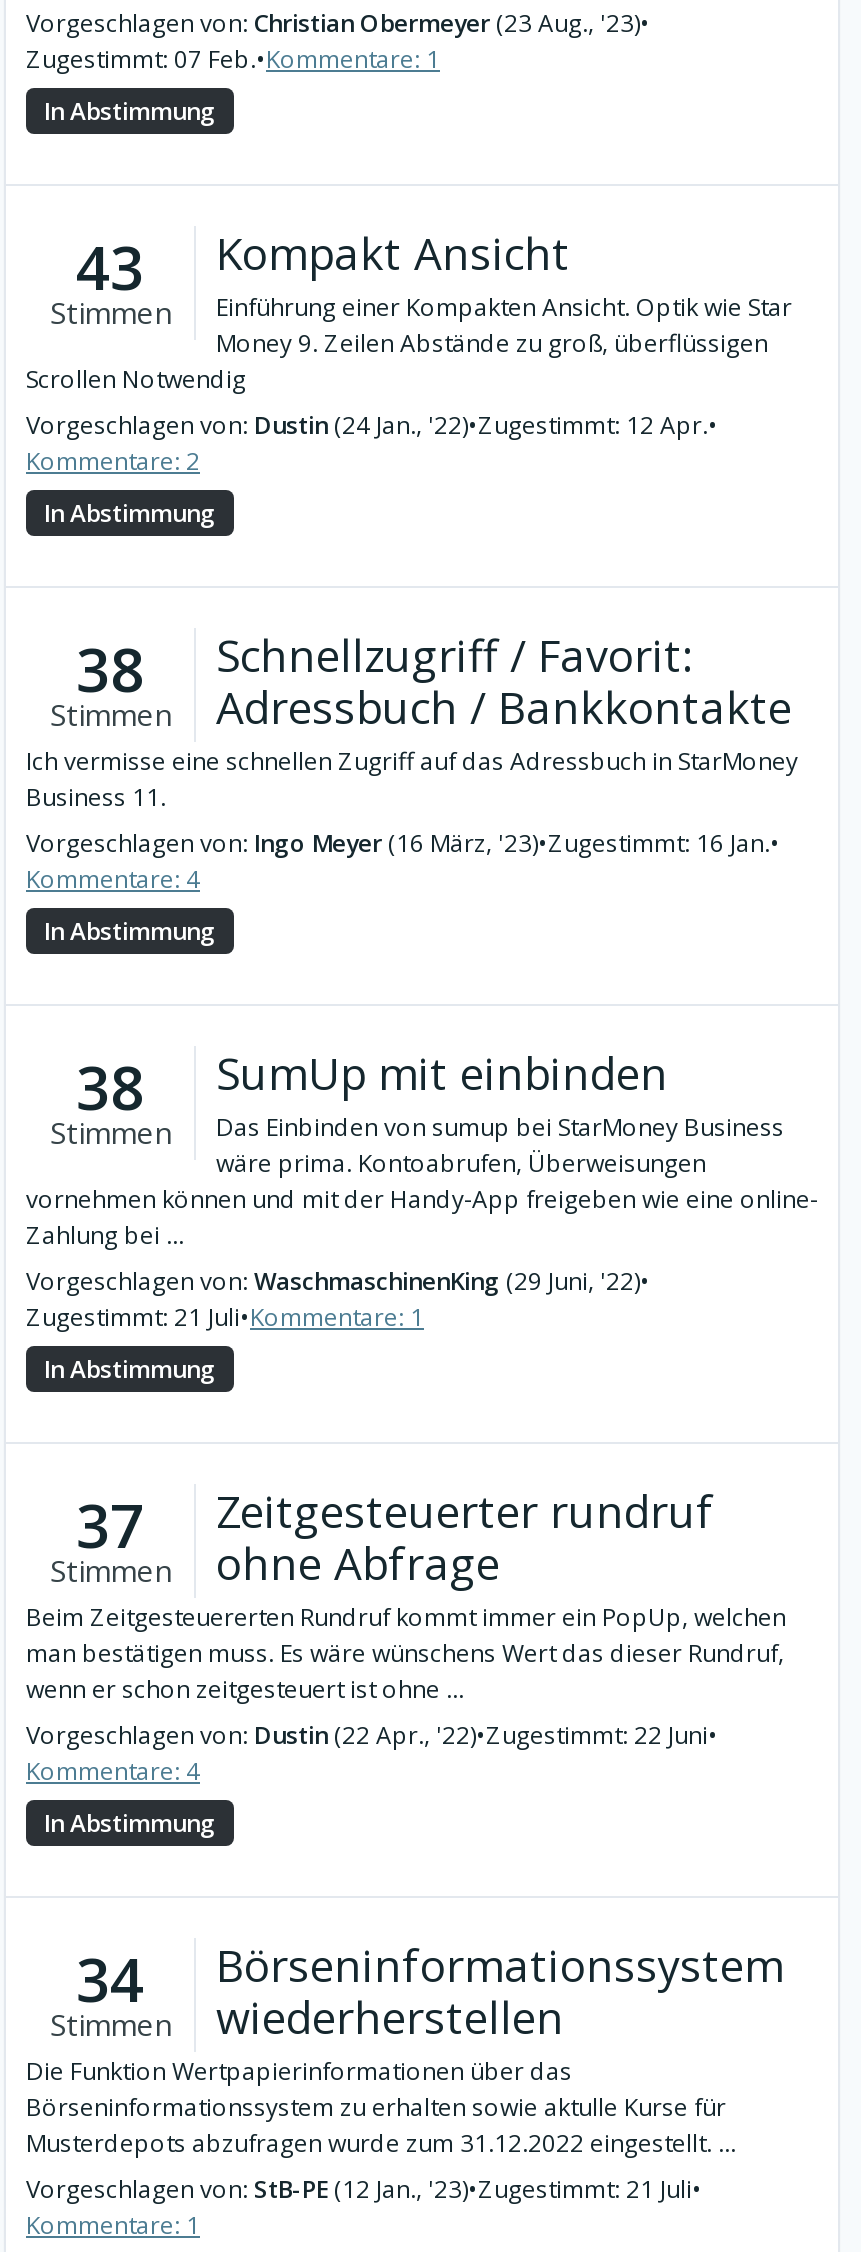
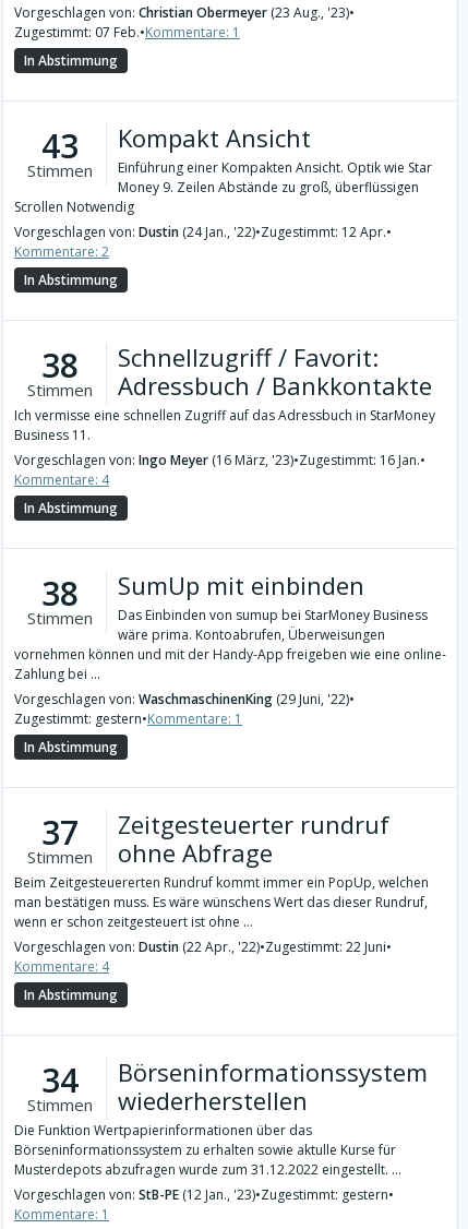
- Zugestimmt: 21 Juli•Kommentare: 1
+ Zugestimmt: gestern•Kommentare: 1

- Vorgeschlagen von: StB-PE (12 Jan., '23)•Zugestimmt: 21 Juli•
+ Vorgeschlagen von: StB-PE (12 Jan., '23)•Zugestimmt: gestern•
